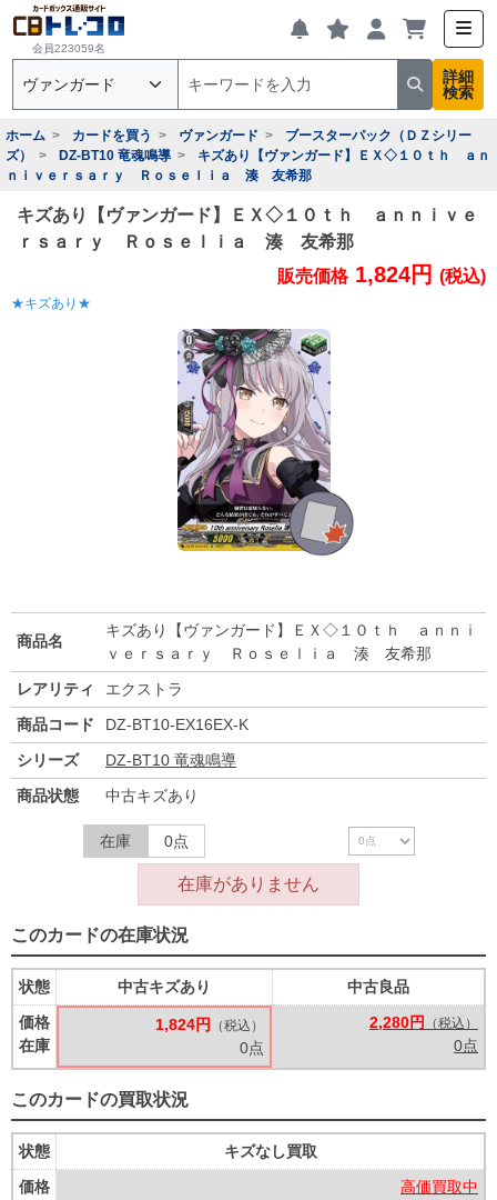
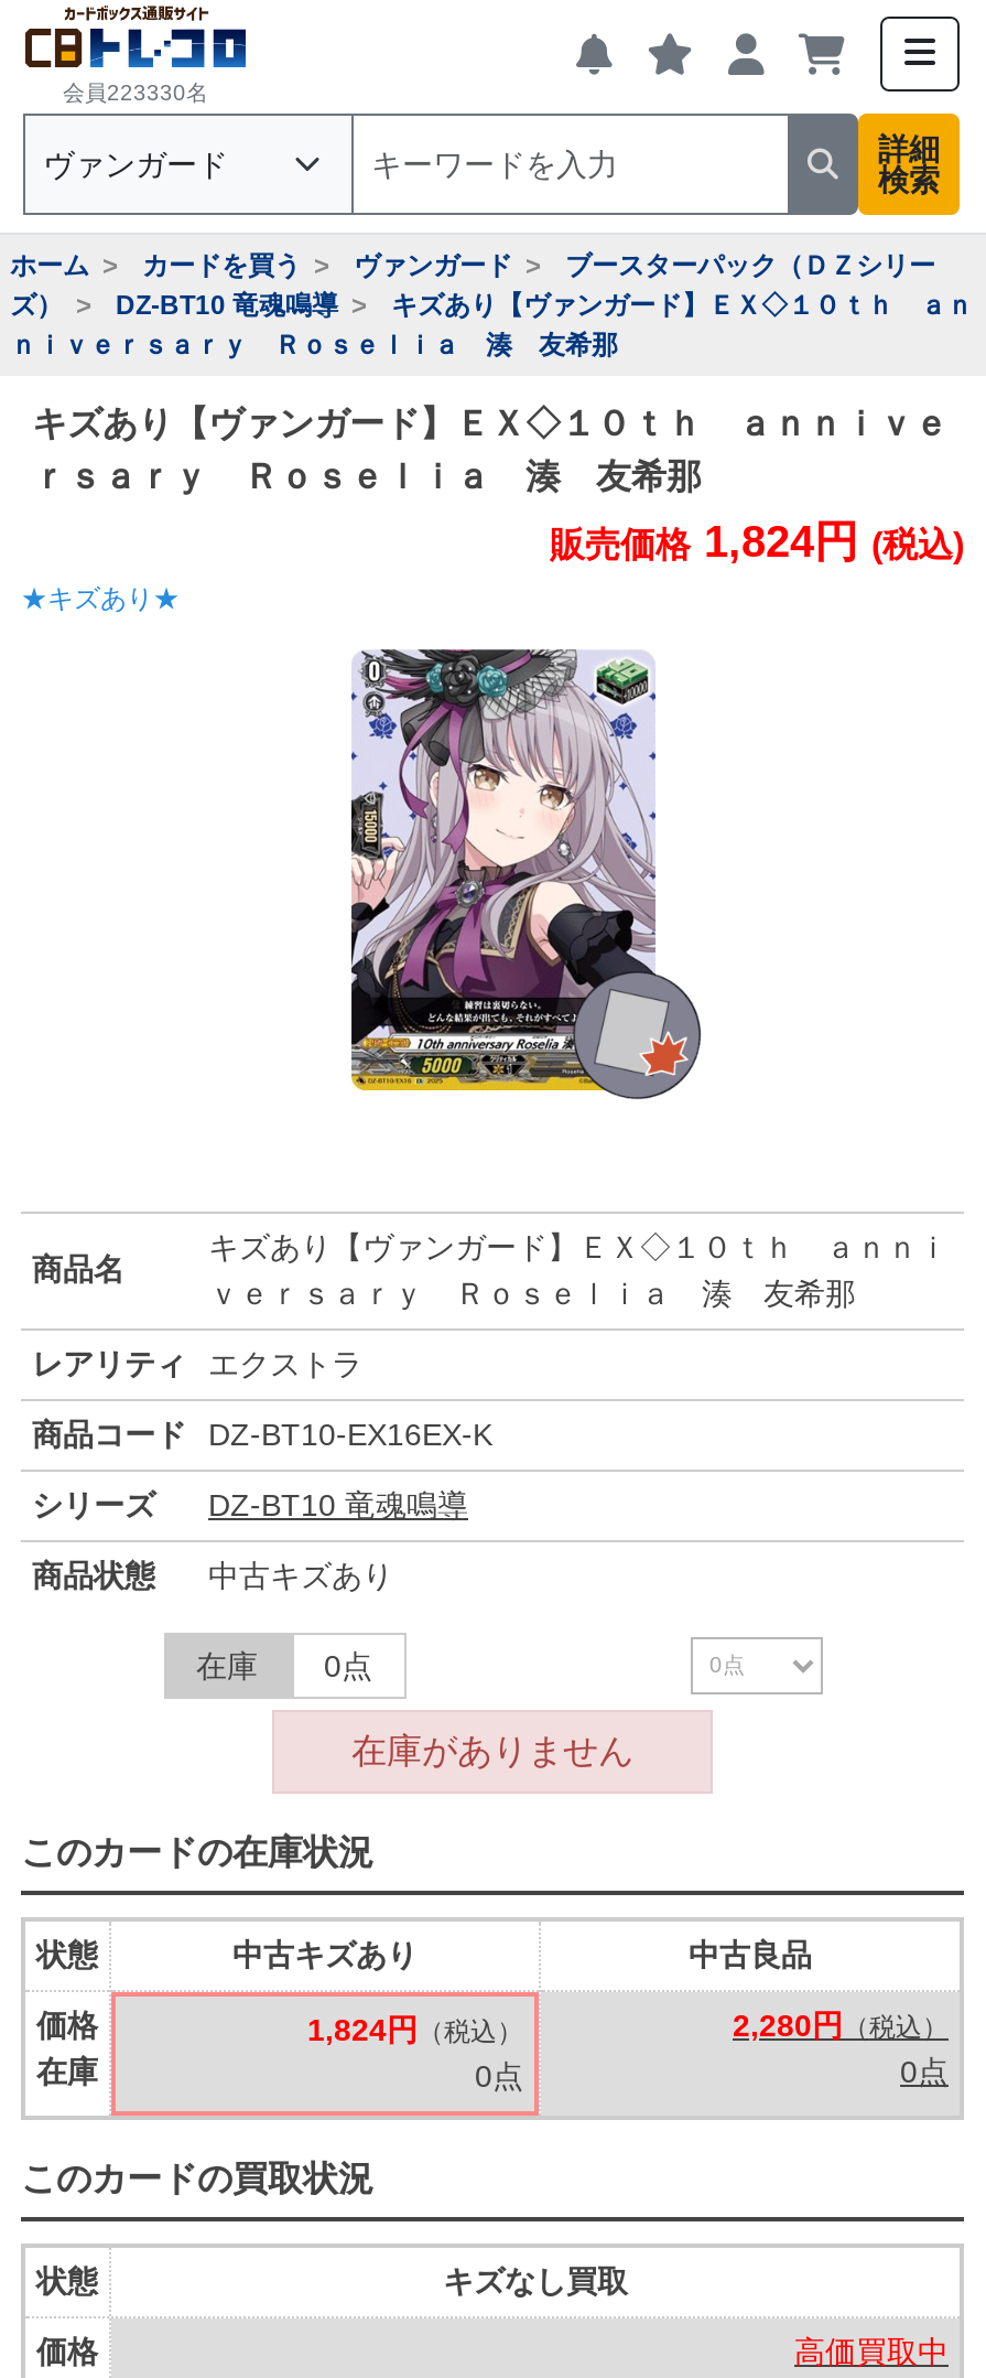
- 会員223059名
+ 会員223330名
